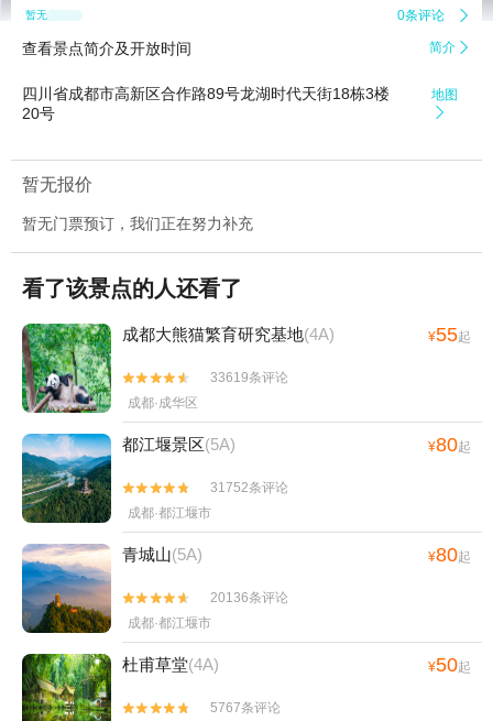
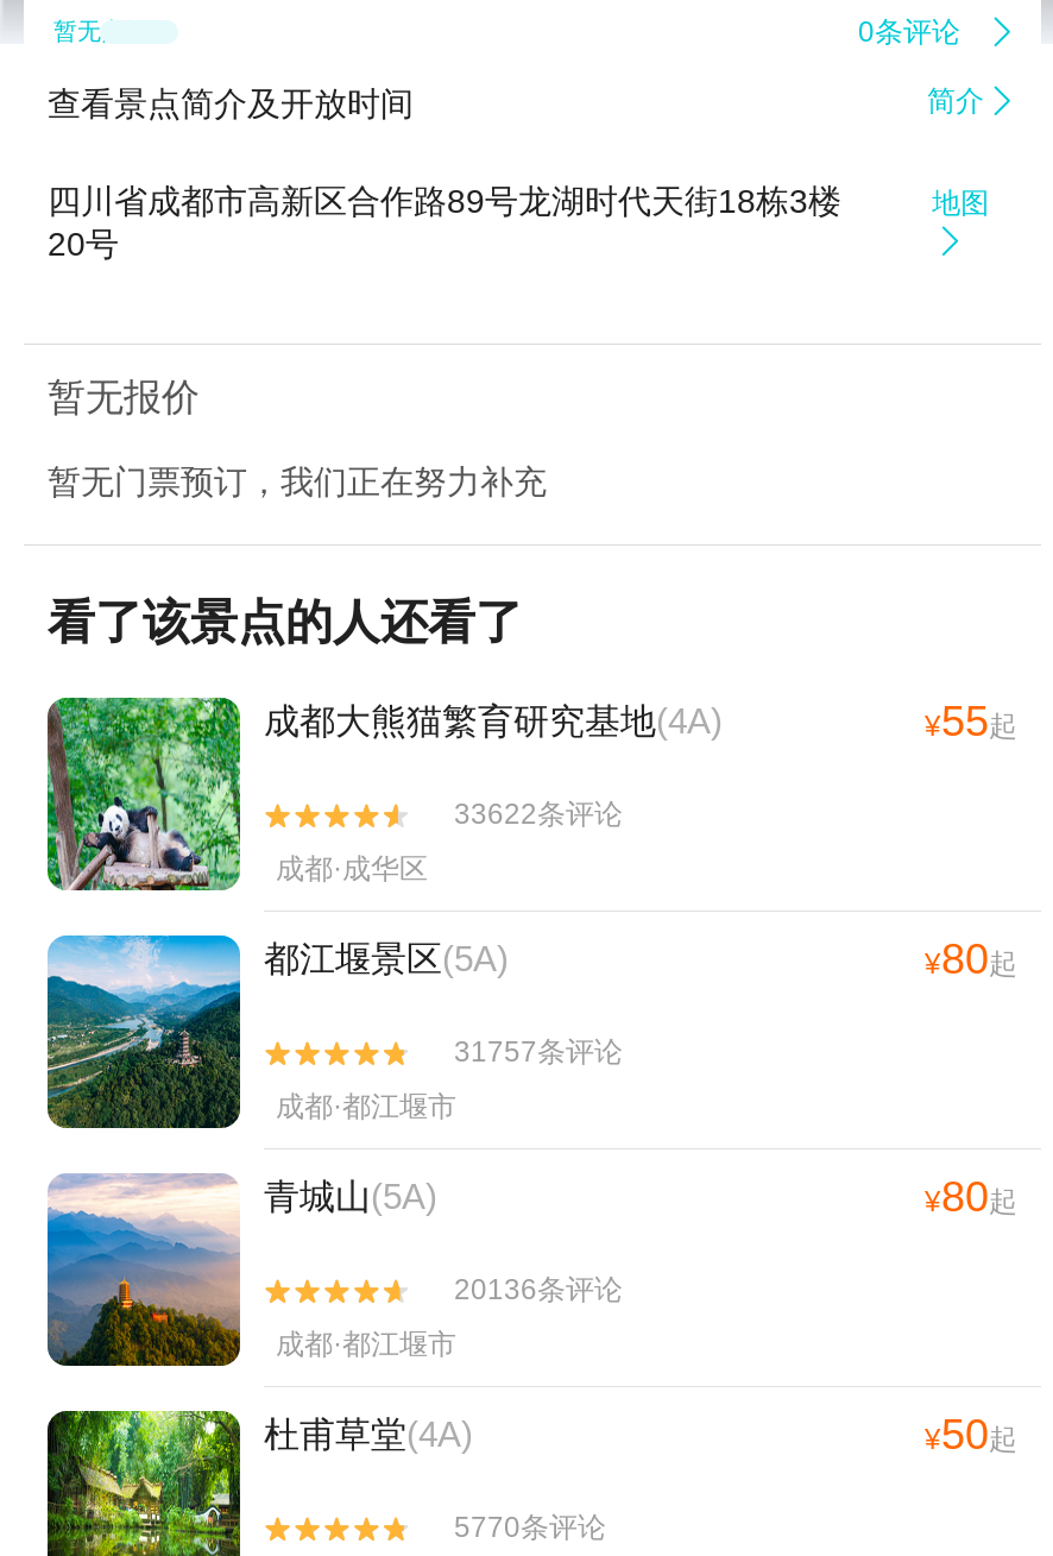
- 33619条评论
+ 33622条评论

- 31752条评论
+ 31757条评论

- 5767条评论
+ 5770条评论
